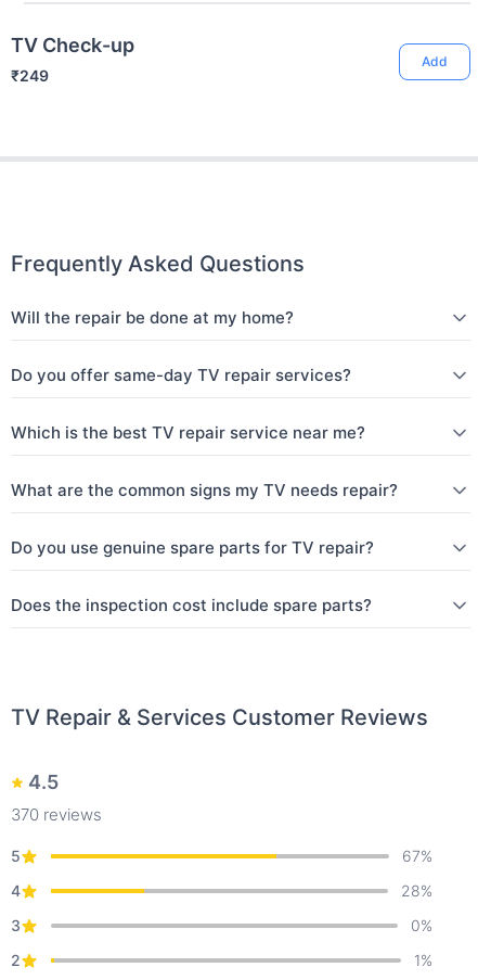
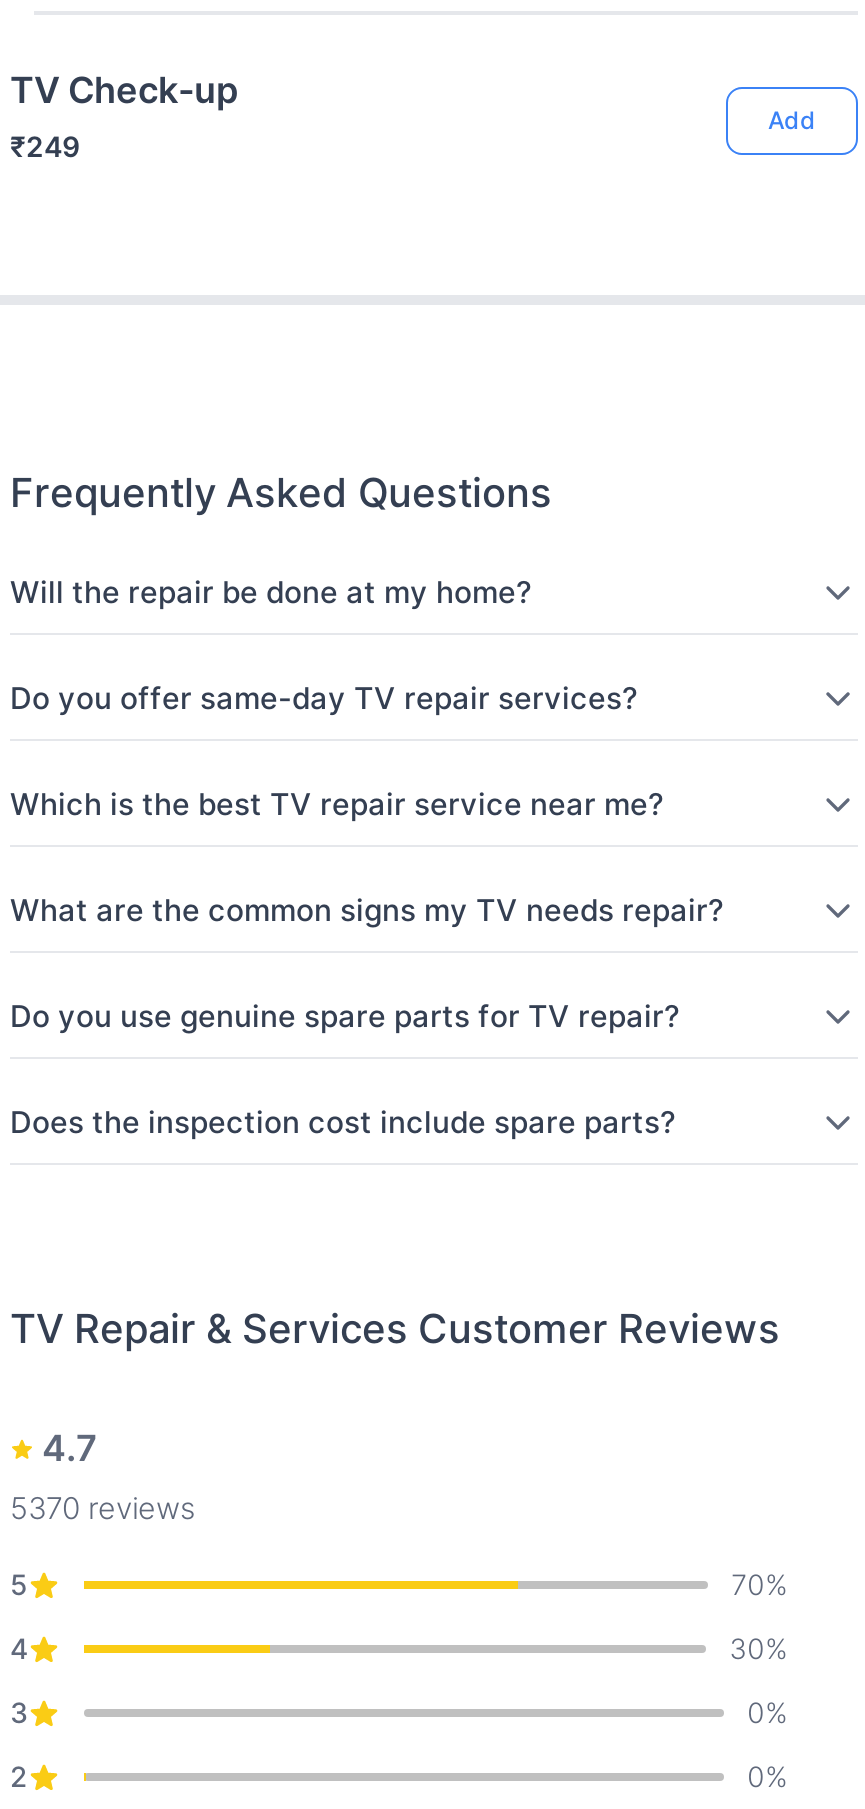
- 4.5
+ 4.7

- 370 reviews
+ 5370 reviews

- 67%
+ 70%

- 28%
+ 30%

- 1%
+ 0%
